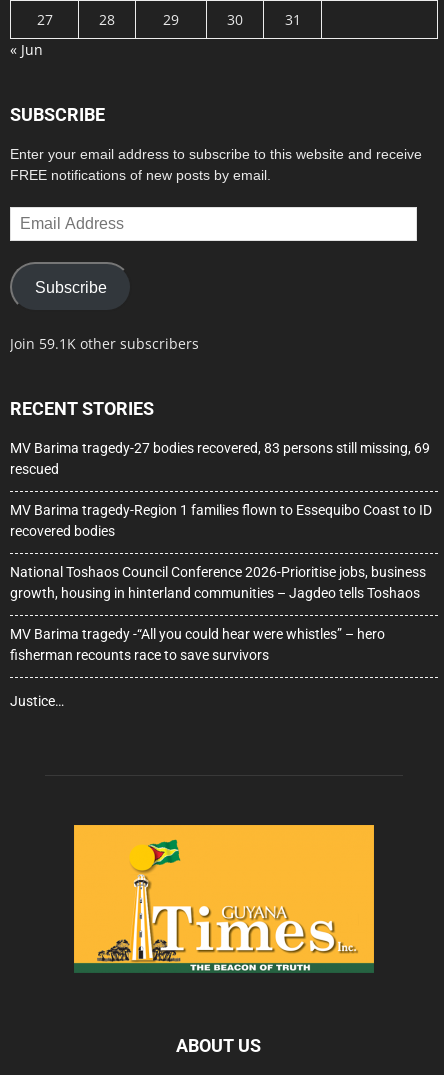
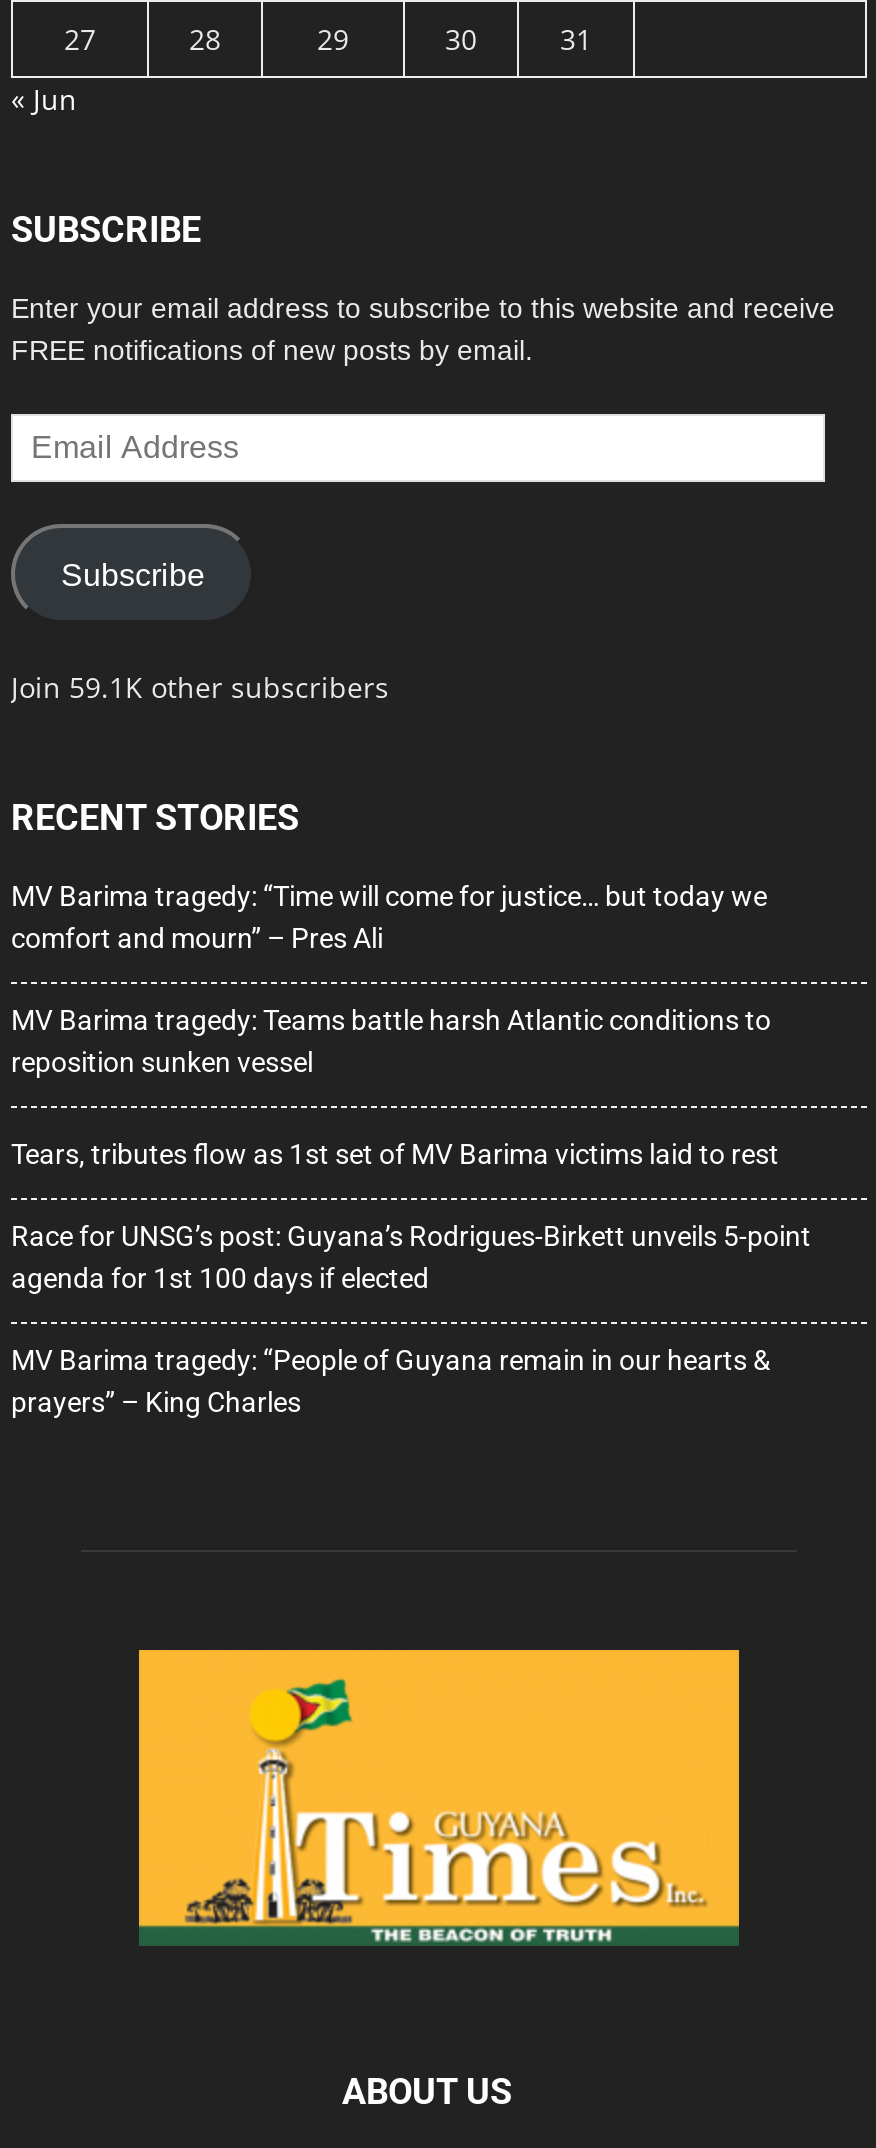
- MV Barima tragedy-27 bodies recovered, 83 persons still missing, 69
- rescued
+ MV Barima tragedy: “Time will come for justice… but today we
+ comfort and mourn” – Pres Ali

- MV Barima tragedy-Region 1 families flown to Essequibo Coast to ID
- recovered bodies
+ MV Barima tragedy: Teams battle harsh Atlantic conditions to
+ reposition sunken vessel

- National Toshaos Council Conference 2026-Prioritise jobs, business
- growth, housing in hinterland communities – Jagdeo tells Toshaos
+ Tears, tributes flow as 1st set of MV Barima victims laid to rest

- MV Barima tragedy -“All you could hear were whistles” – hero
- fisherman recounts race to save survivors
+ Race for UNSG’s post: Guyana’s Rodrigues-Birkett unveils 5-point
+ agenda for 1st 100 days if elected

- Justice…
+ MV Barima tragedy: “People of Guyana remain in our hearts &
+ prayers” – King Charles
